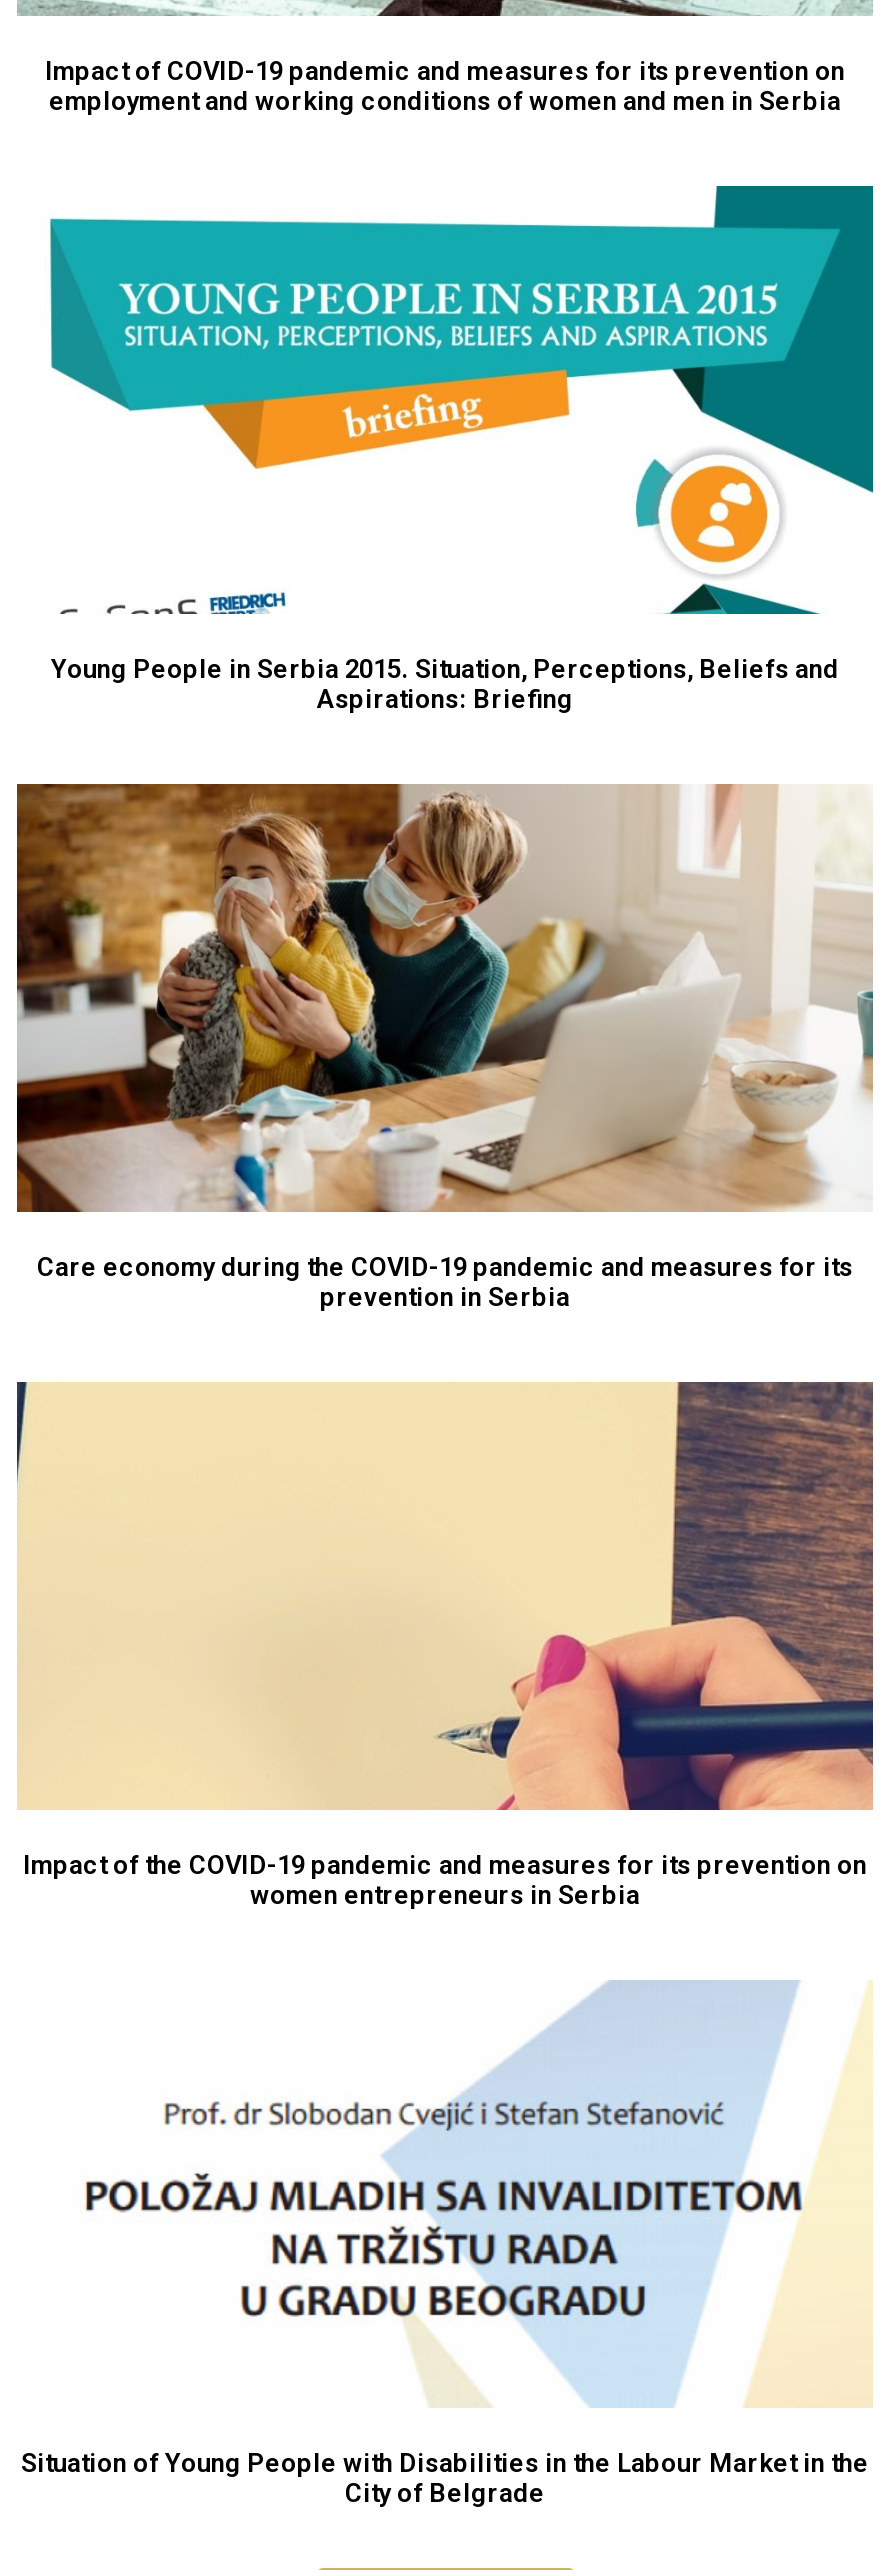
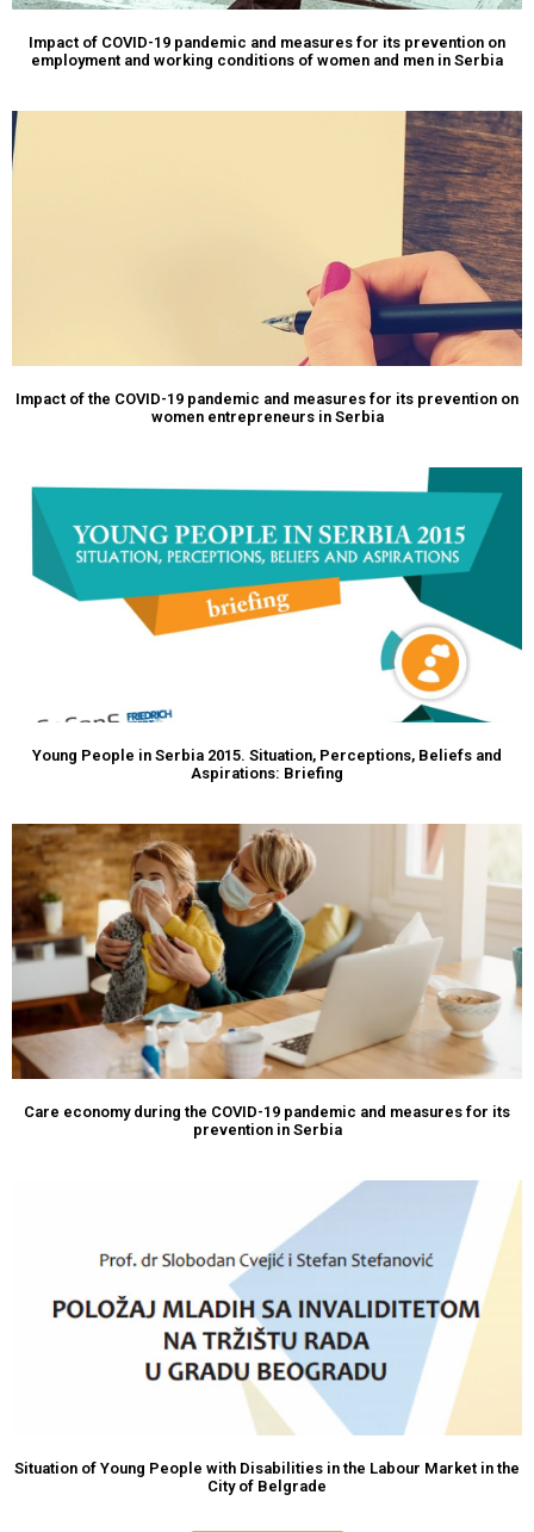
moved down: [image]

moved down: [image]

moved down: [image] | Young People in Serbia 2015. Situation, Perceptions, Beliefs and | Aspirations: Briefing | Care economy during the COVID-19 pandemic and measures for its | prevention in Serbia

moved up: [image] | Impact of the COVID-19 pandemic and measures for its prevention on | women entrepreneurs in Serbia
